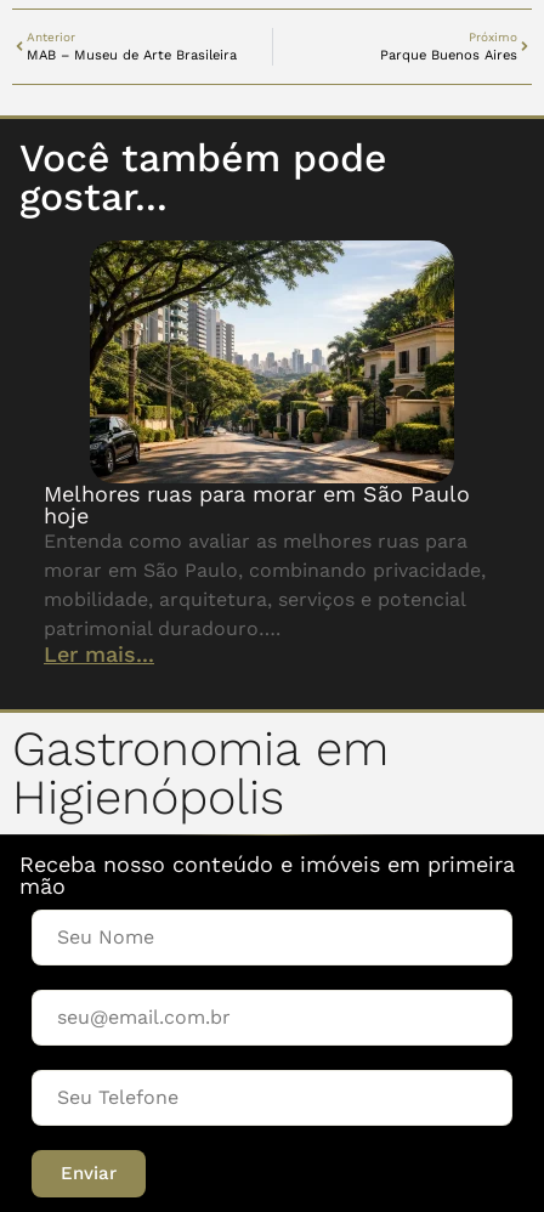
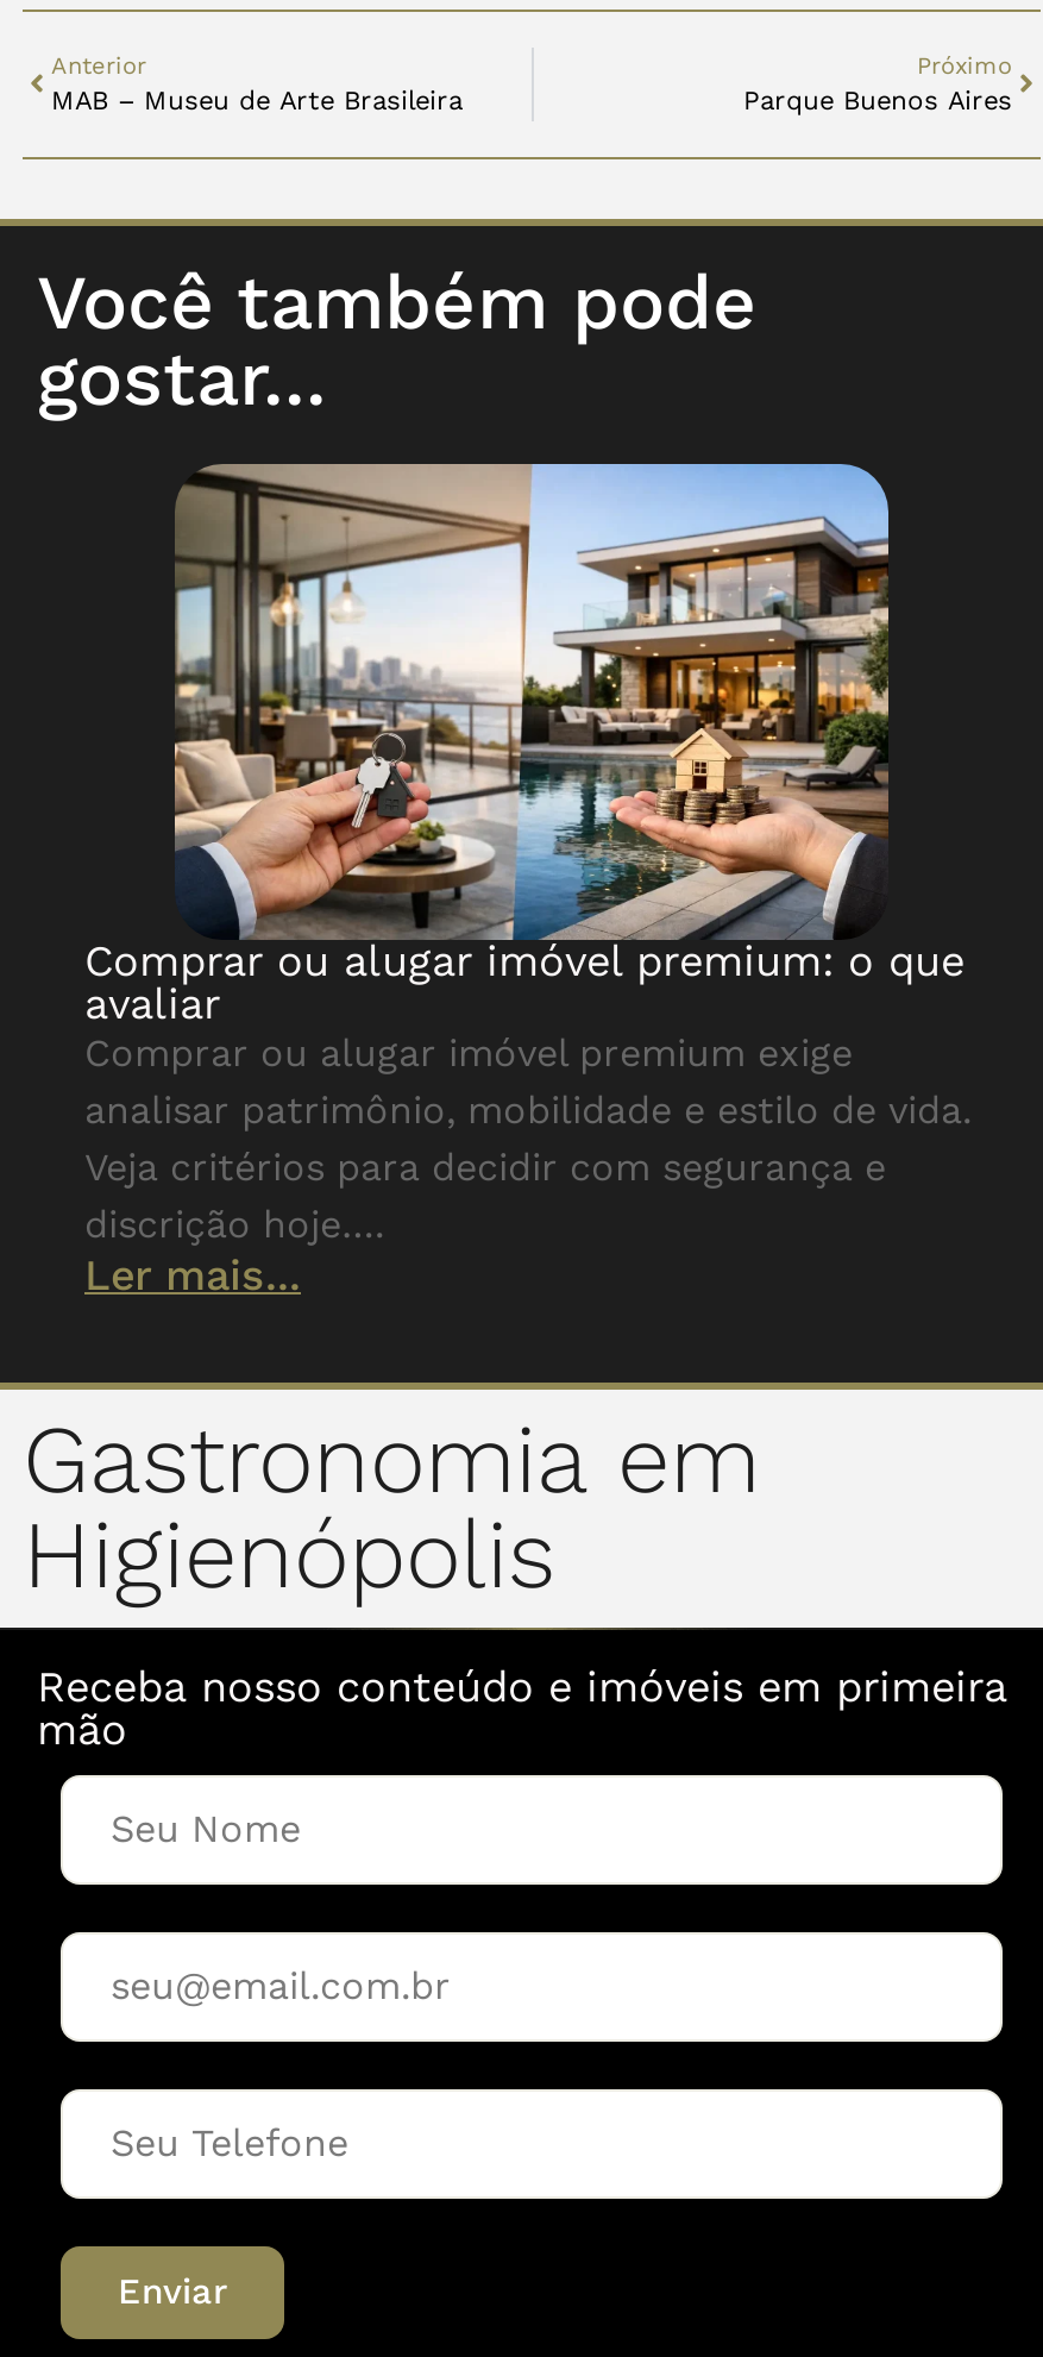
- [image]
- Melhores ruas para morar em São Paulo
- hoje
- Entenda como avaliar as melhores ruas para
- morar em São Paulo, combinando privacidade,
- mobilidade, arquitetura, serviços e potencial
- patrimonial duradouro….
+ [image]
+ Comprar ou alugar imóvel premium: o que
+ avaliar
+ Comprar ou alugar imóvel premium exige
+ analisar patrimônio, mobilidade e estilo de vida.
+ Veja critérios para decidir com segurança e
+ discrição hoje….
